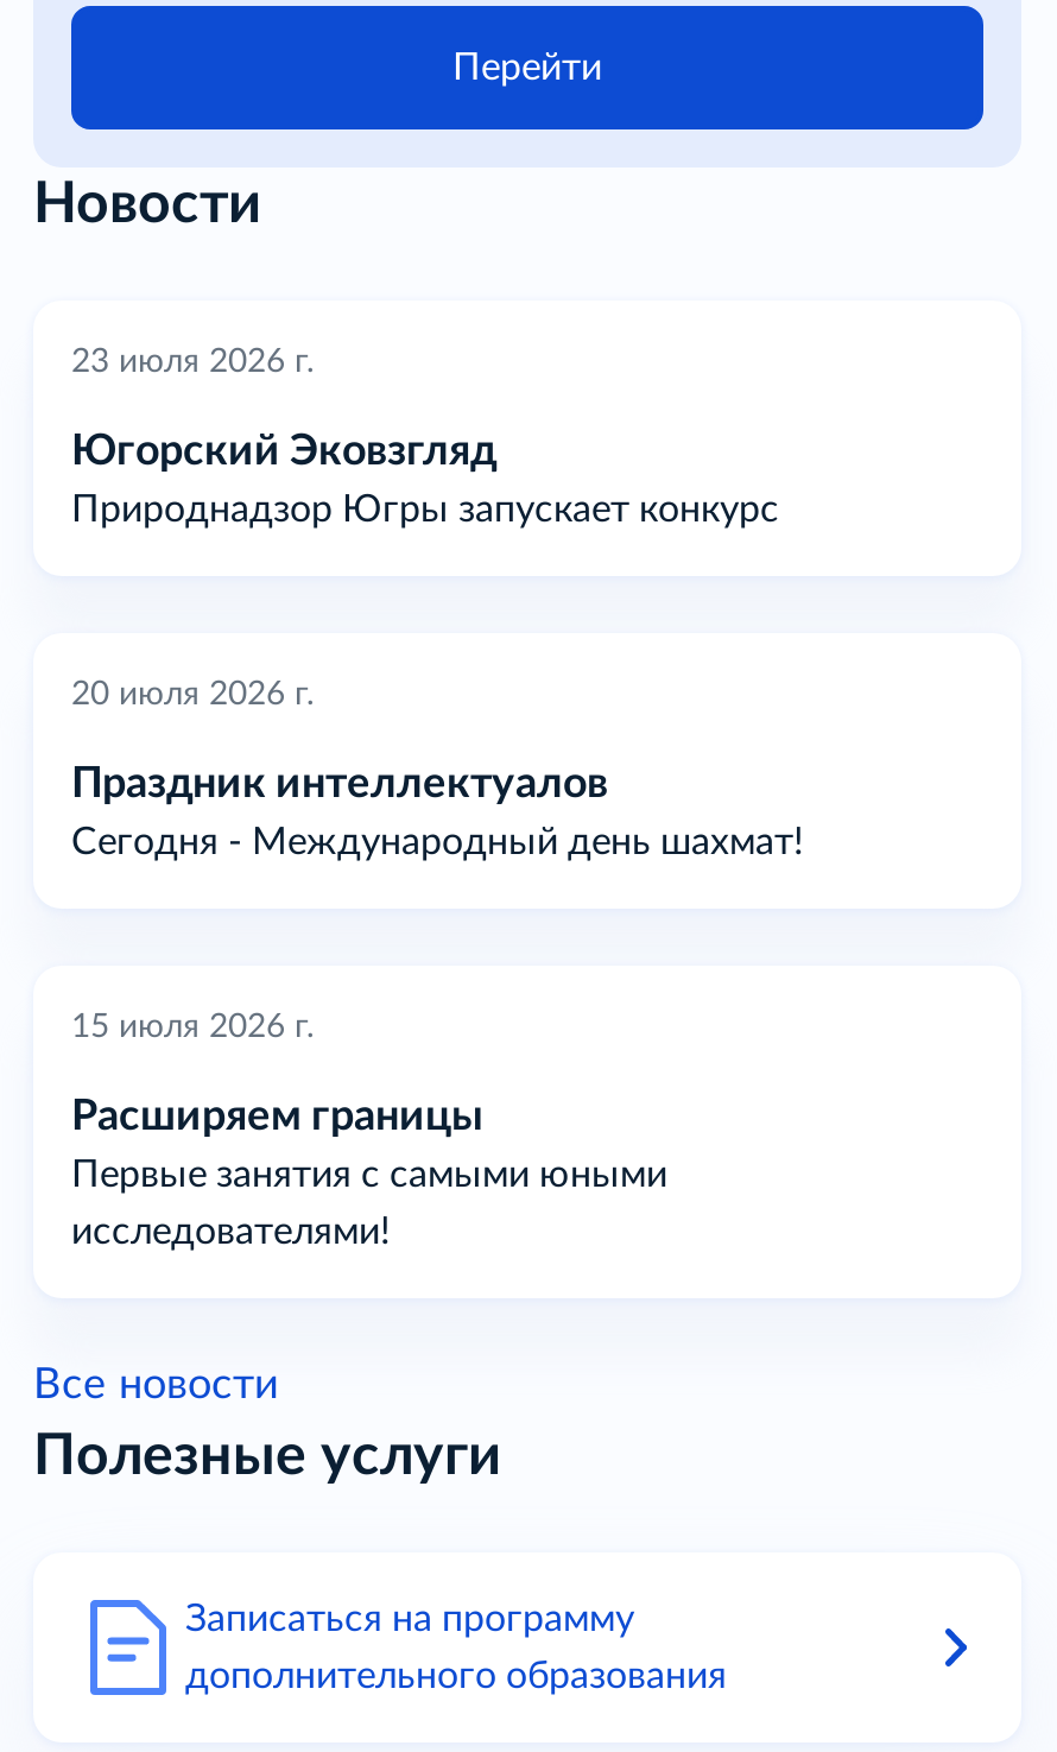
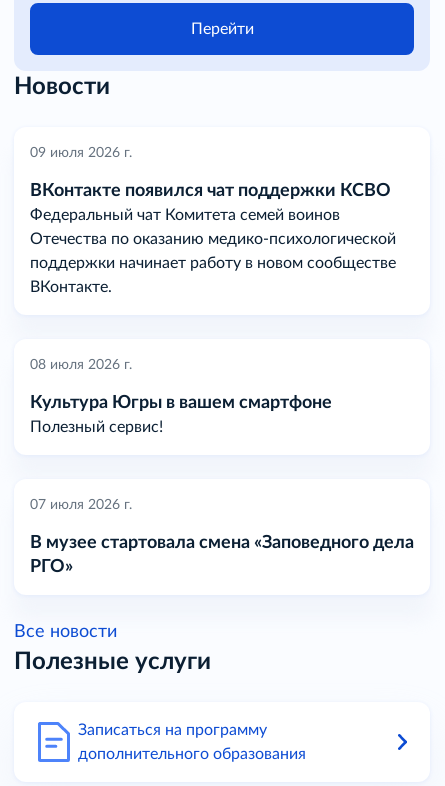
- 23 июля 2026 г.
- Югорский Эковзгляд
- Природнадзор Югры запускает конкурс
+ 09 июля 2026 г.
+ ВКонтакте появился чат поддержки КСВО
+ Федеральный чат Комитета семей воинов
+ Отечества по оказанию медико-психологической
+ поддержки начинает работу в новом сообществе
+ ВКонтакте.

- 20 июля 2026 г.
- Праздник интеллектуалов
- Сегодня - Международный день шахмат!
+ 08 июля 2026 г.
+ Культура Югры в вашем смартфоне
+ Полезный сервис!

- 15 июля 2026 г.
- Расширяем границы
- Первые занятия с самыми юными
- исследователями!
+ 07 июля 2026 г.
+ В музее стартовала смена «Заповедного дела
+ РГО»
